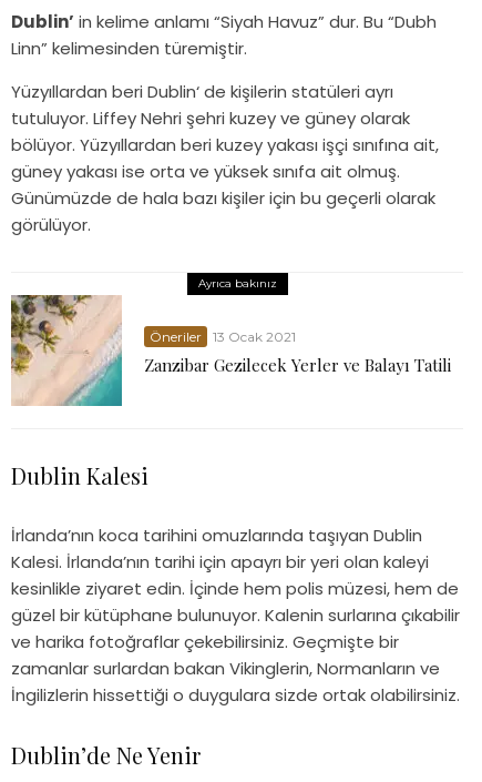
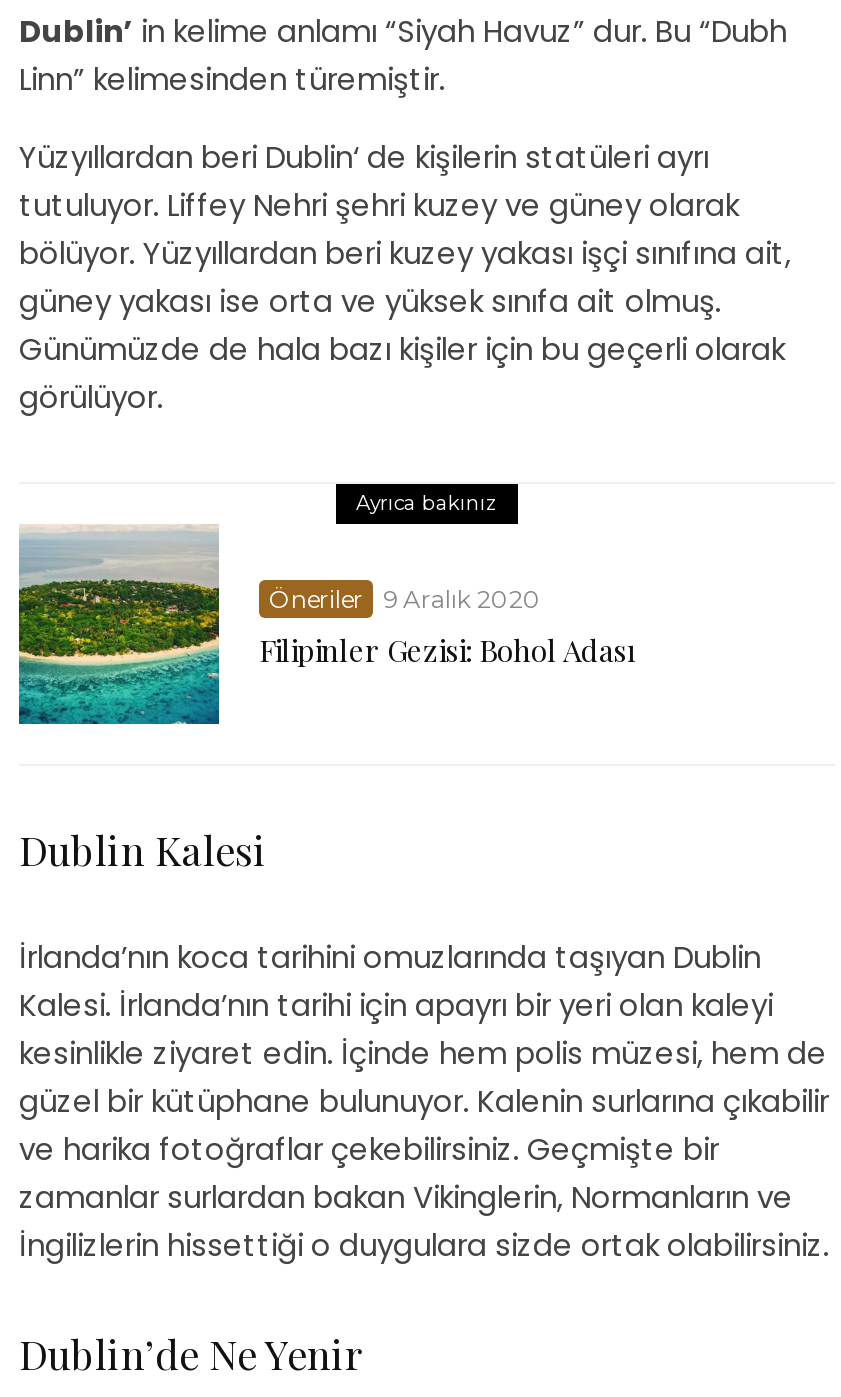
- [image]
- 13 Ocak 2021
- Zanzibar Gezilecek Yerler ve Balayı Tatili
+ [image]
+ 9 Aralık 2020
+ Filipinler Gezisi: Bohol Adası
